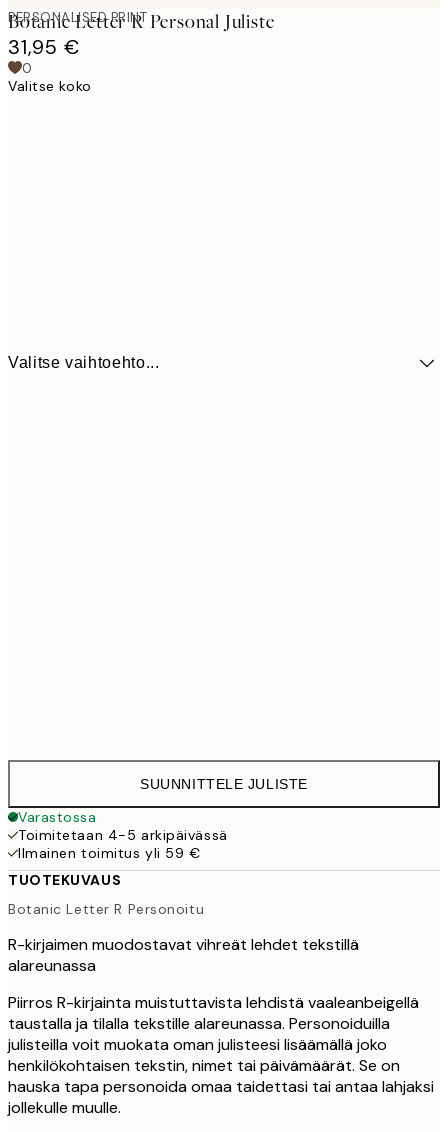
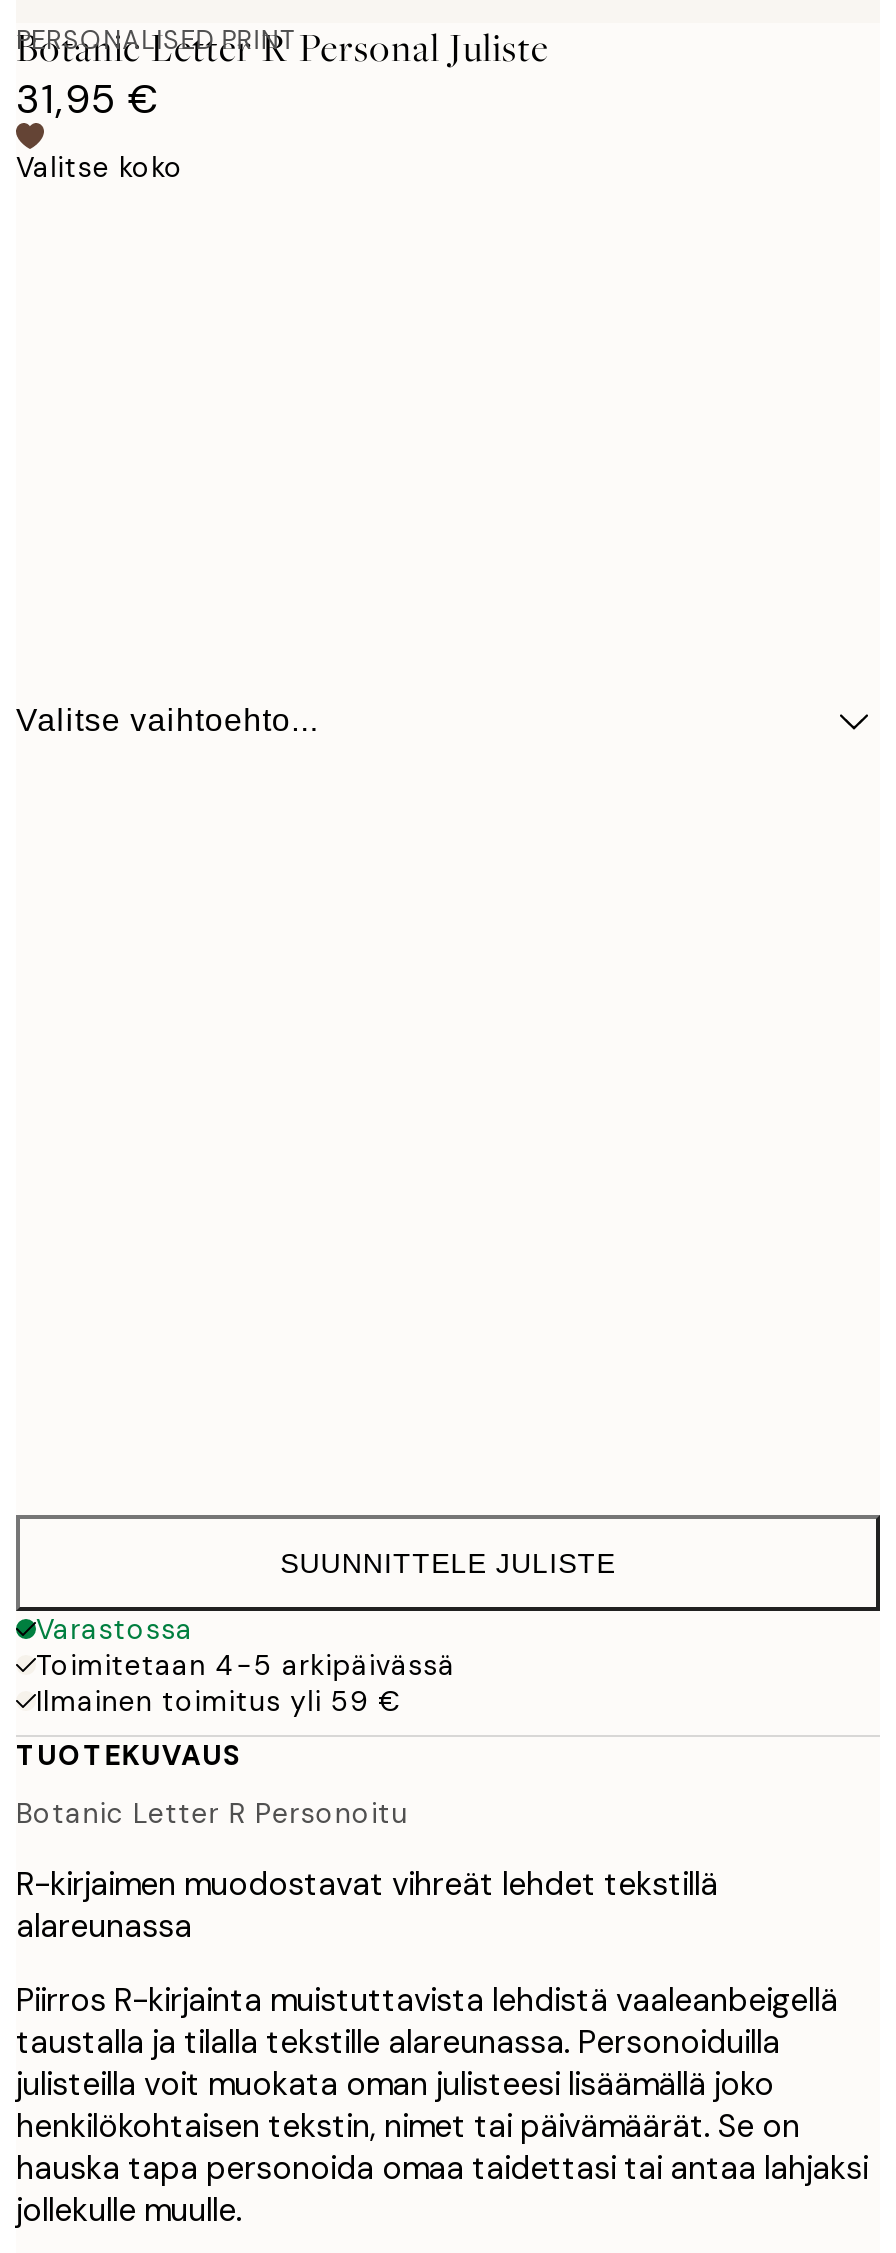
- 0
